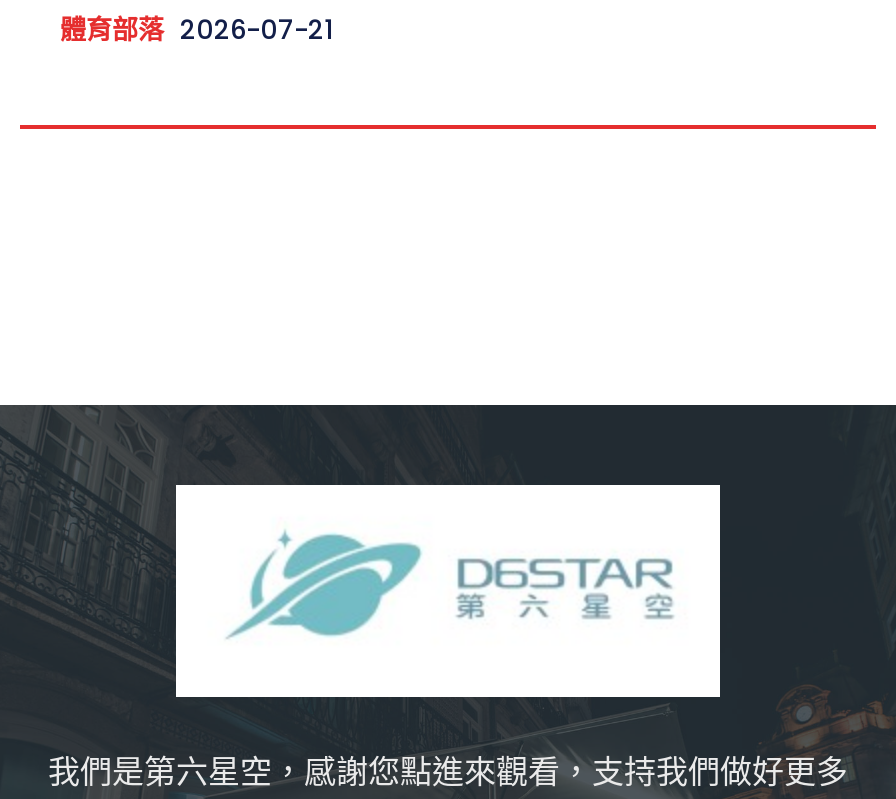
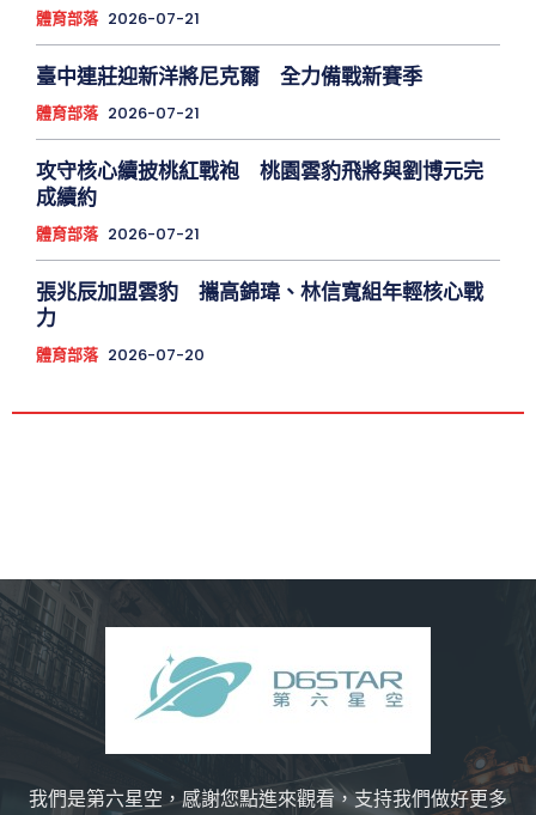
+ 臺中連莊迎新洋將尼克爾 全力備戰新賽季
+ 體育部落 2026-07-21
+ 攻守核心續披桃紅戰袍 桃園雲豹飛將與劉博元完
+ 成續約
+ 體育部落 2026-07-21
+ 張兆辰加盟雲豹 攜高錦瑋、林信寬組年輕核心戰
+ 力
+ 體育部落 2026-07-20
